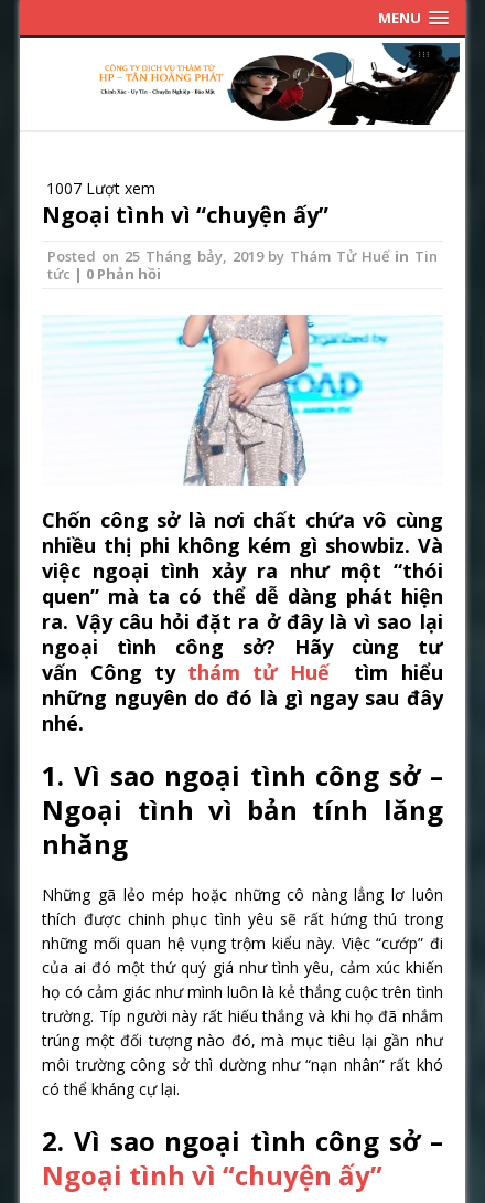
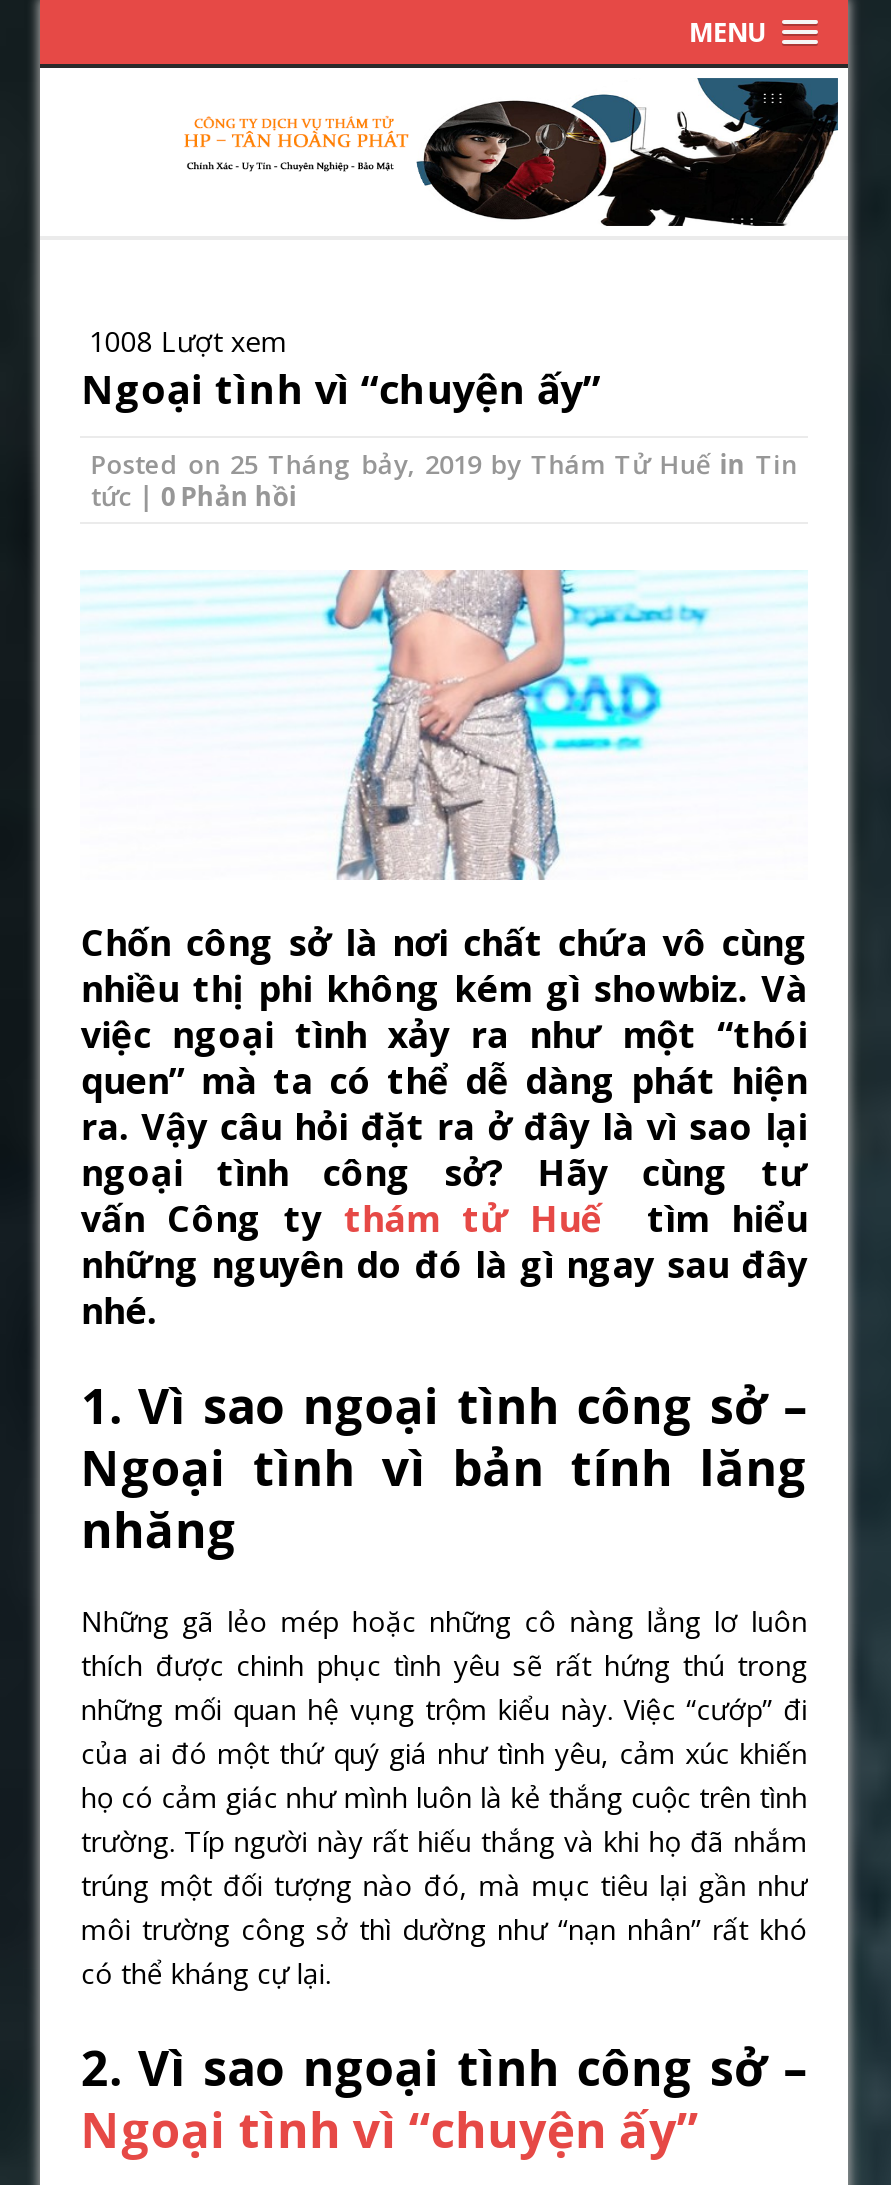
- 1007 Lượt xem
+ 1008 Lượt xem
